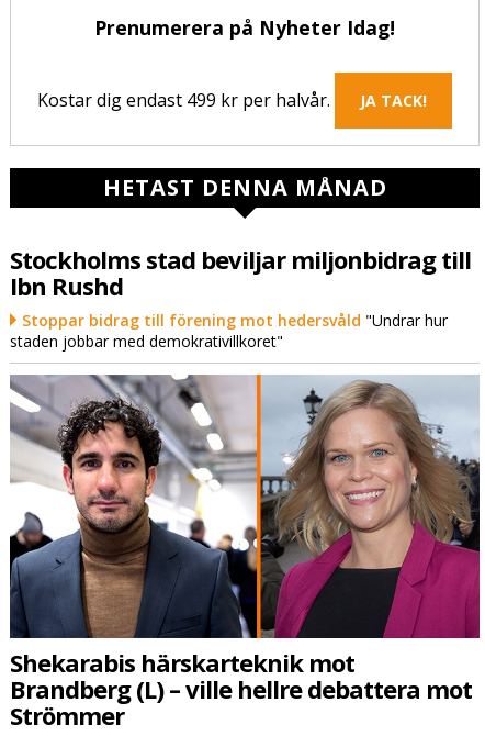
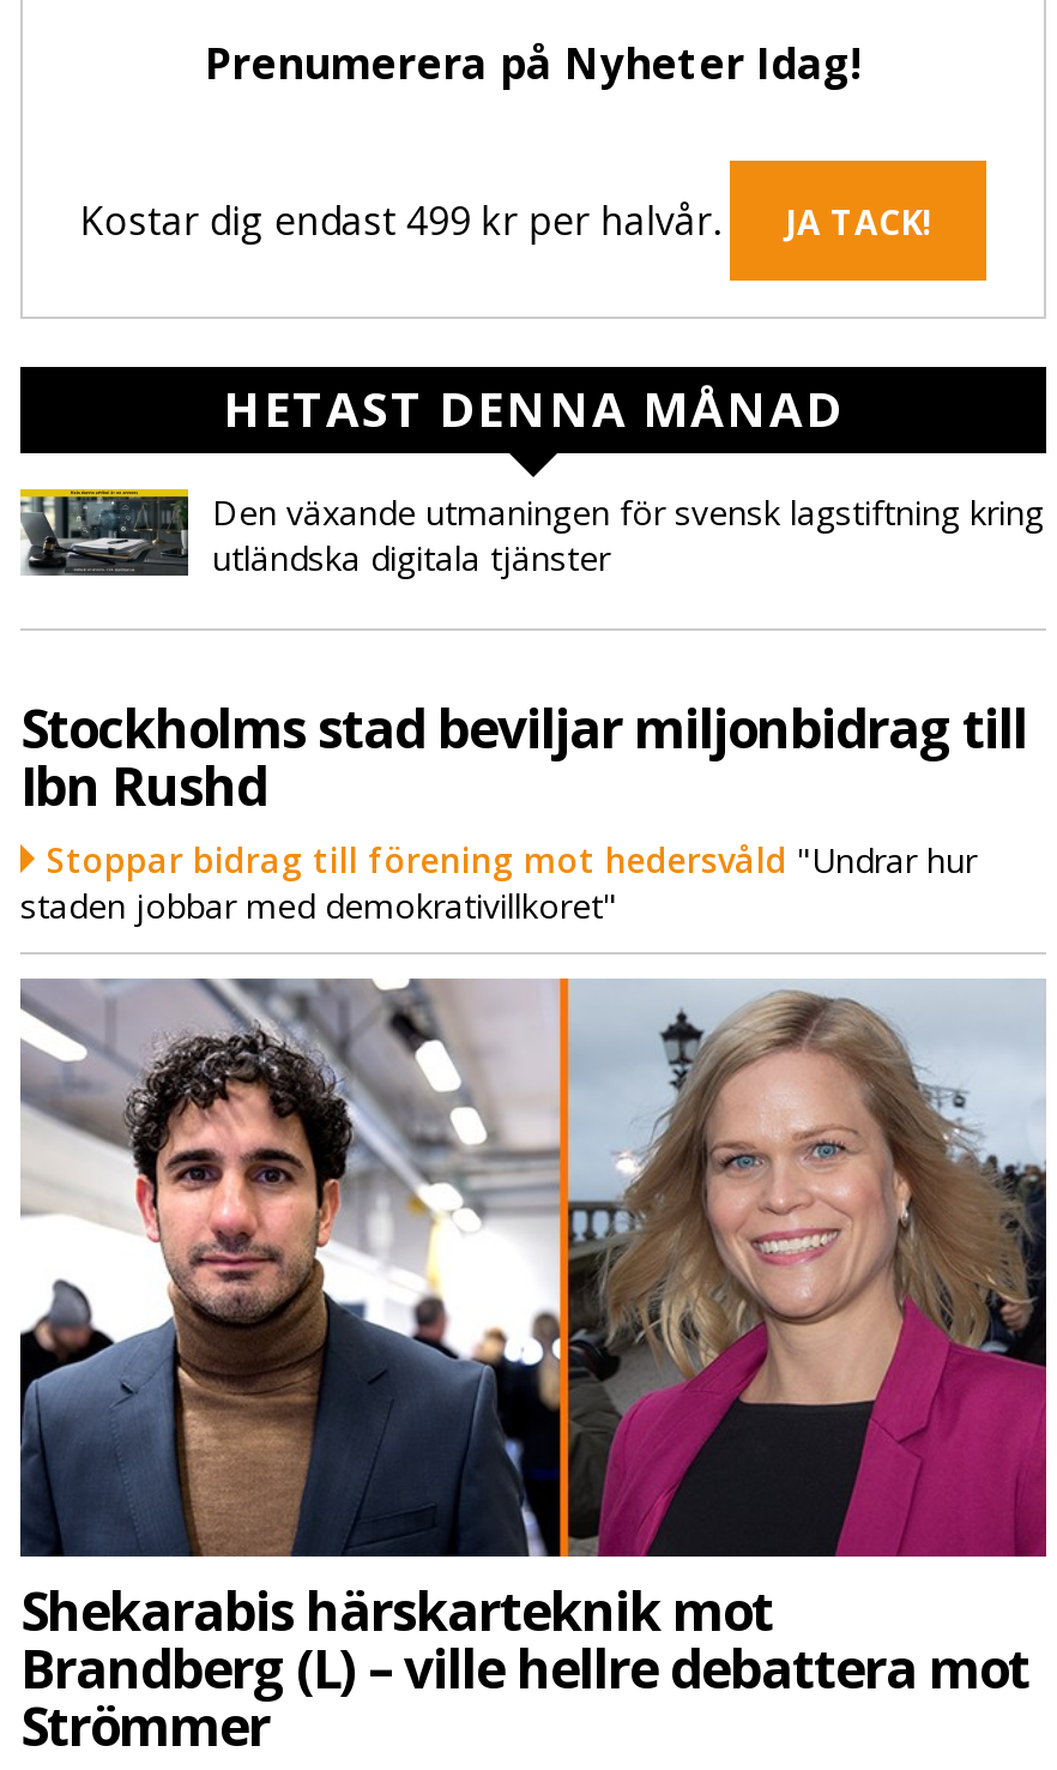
+ [image]
+ Den växande utmaningen för svensk lagstiftning kring
+ utländska digitala tjänster
